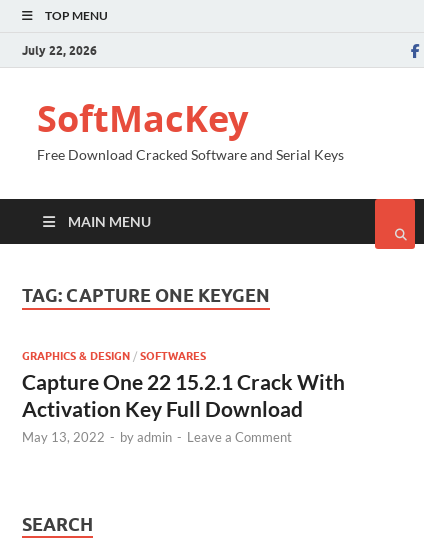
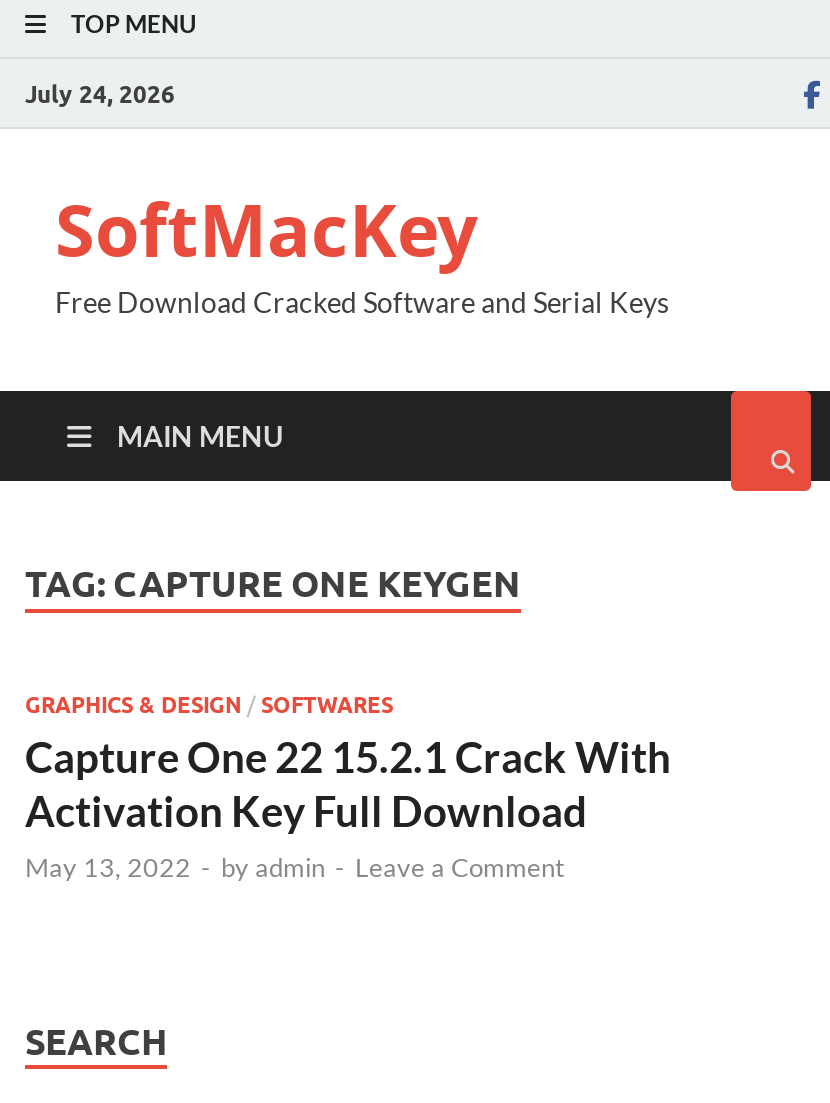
- July 22, 2026
+ July 24, 2026
